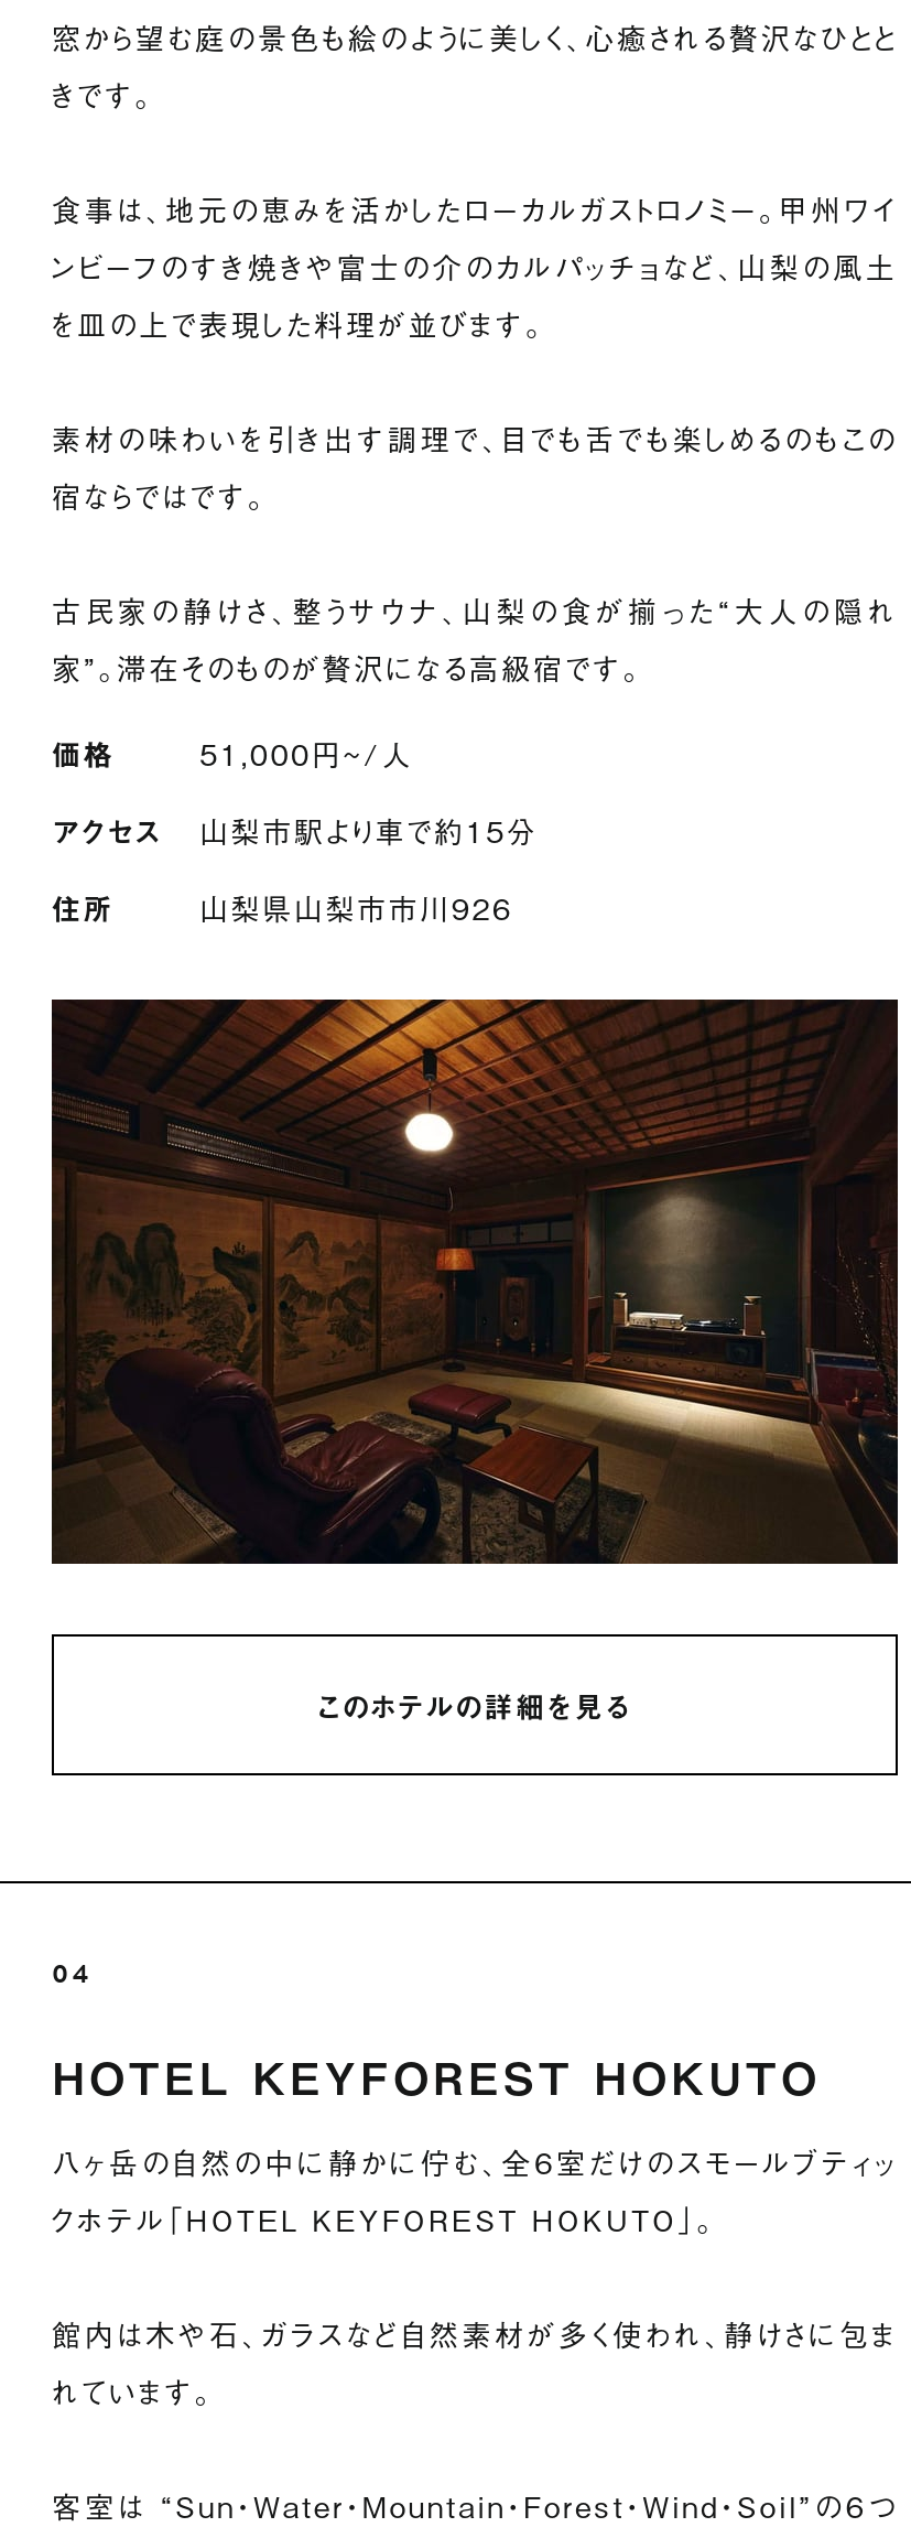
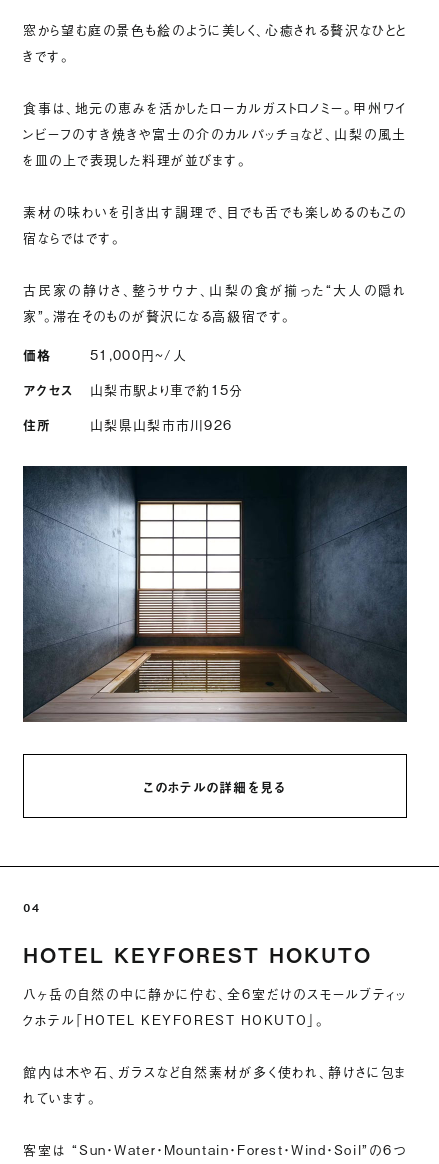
- [image]
+ [image]
